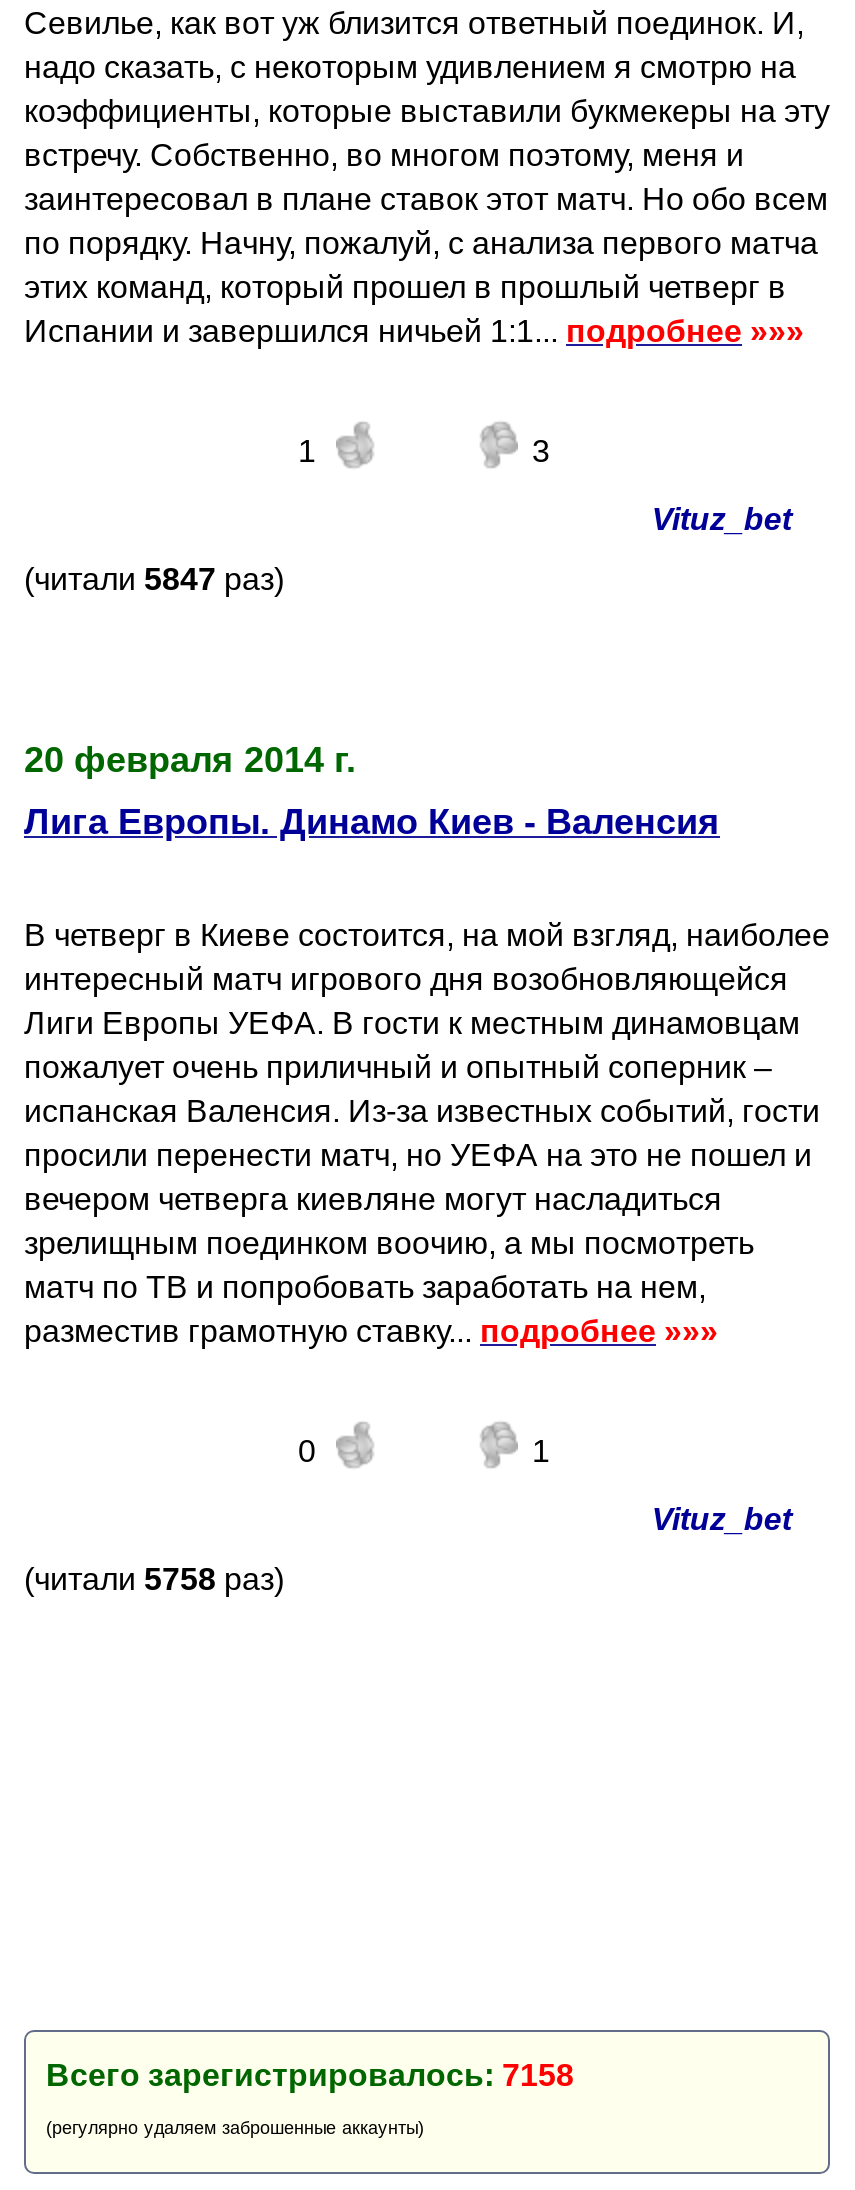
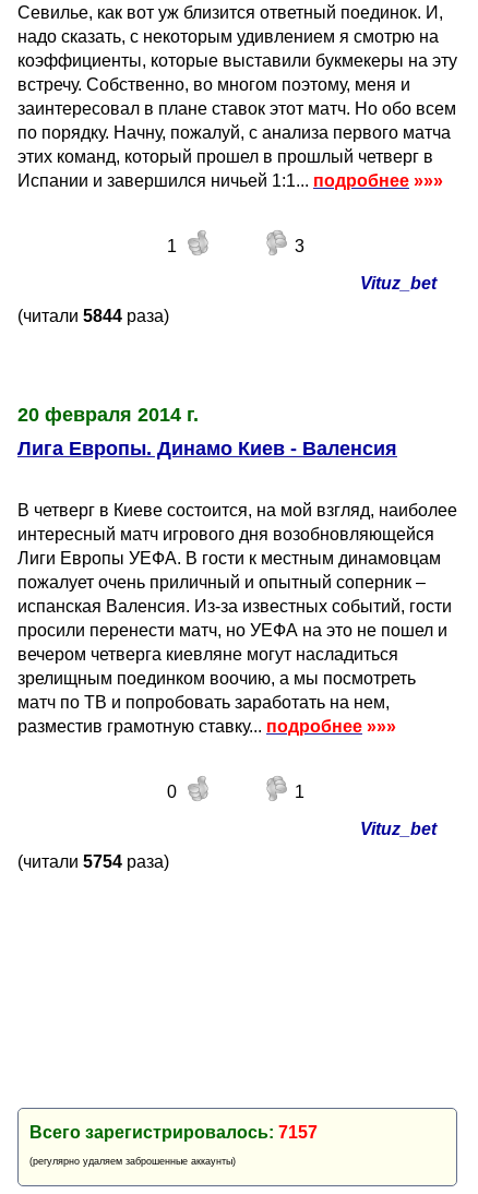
- (читали 5847 раз)
+ (читали 5844 раза)

- (читали 5758 раз)
+ (читали 5754 раза)

- Всего зарегистрировалось: 7158
+ Всего зарегистрировалось: 7157
